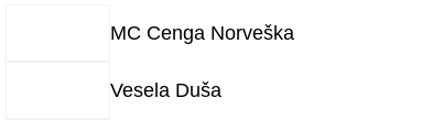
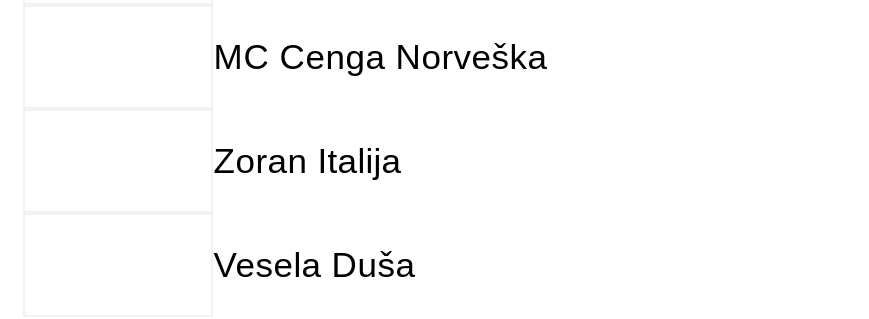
+ Zoran Italija
